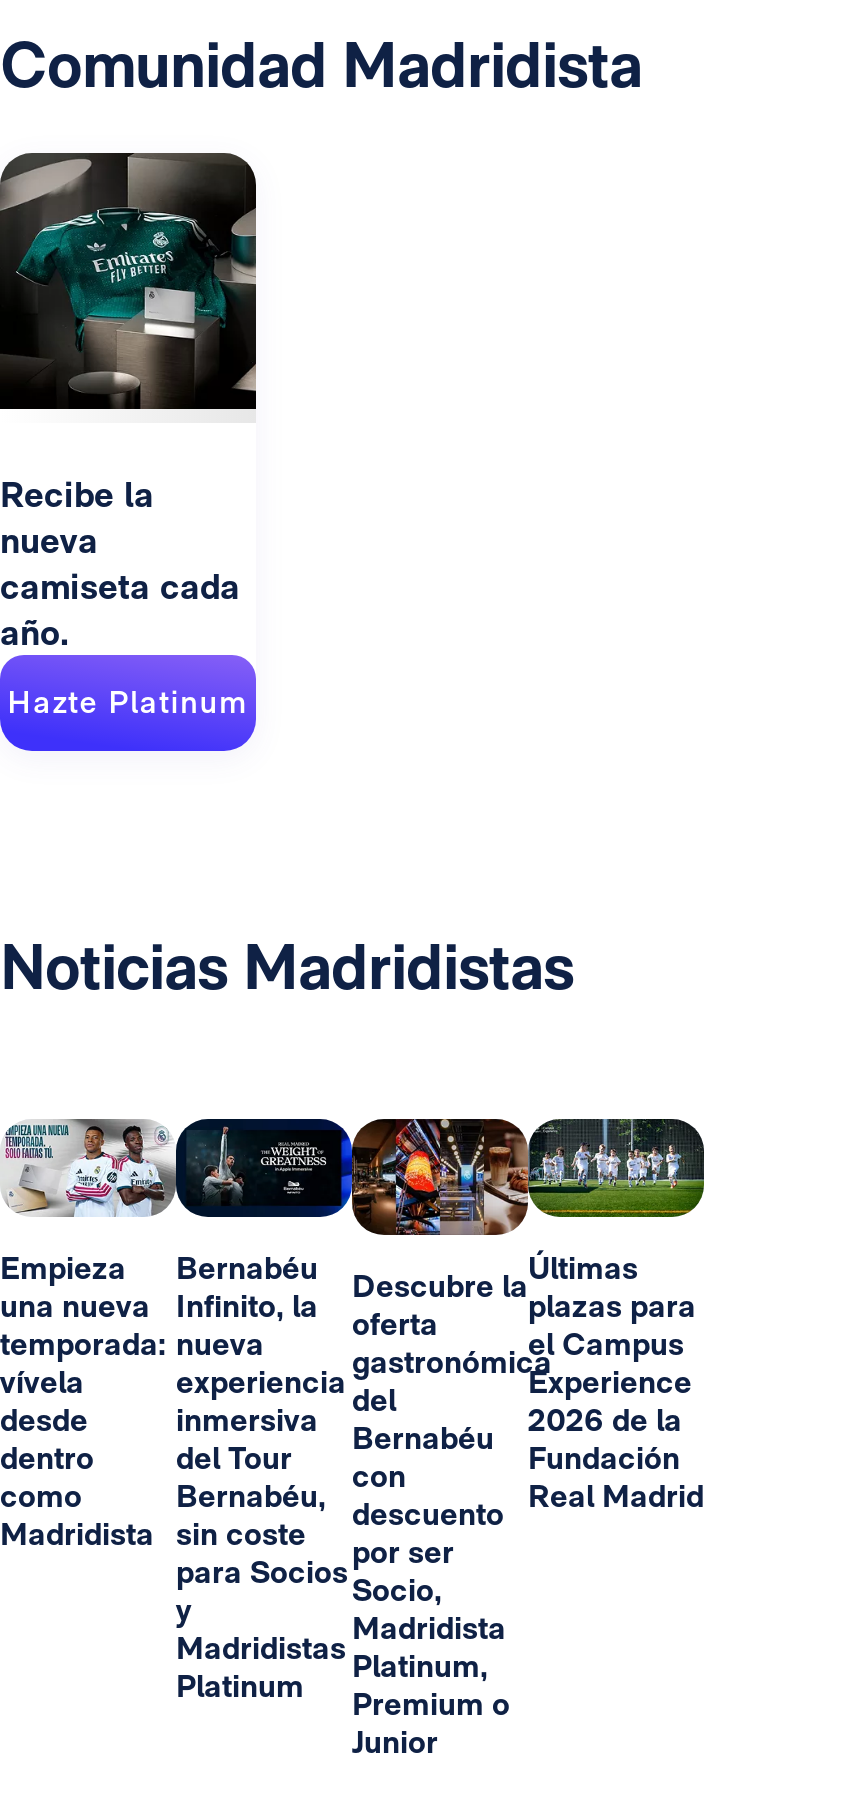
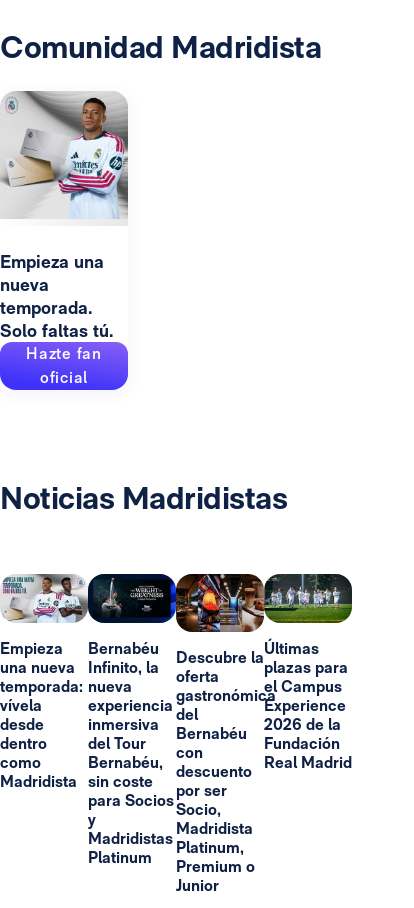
- [image]
- Recibe la
+ [image]
+ Empieza una

- camiseta cada
- año.
- Hazte Platinum
+ temporada.
+ Solo faltas tú.
+ Hazte fan
+ oficial
